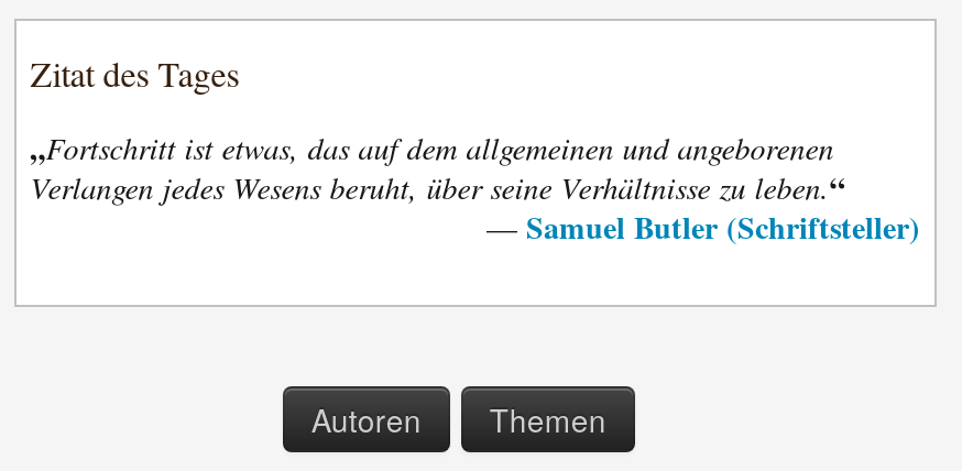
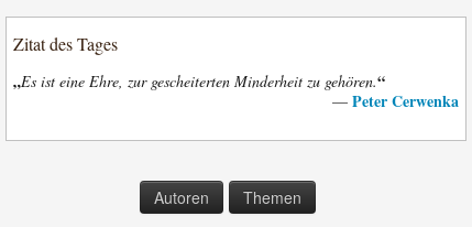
- „Fortschritt ist etwas, das auf dem allgemeinen und angeborenen
- Verlangen jedes Wesens beruht, über seine Verhältnisse zu leben.“
- — Samuel Butler (Schriftsteller)
+ „Es ist eine Ehre, zur gescheiterten Minderheit zu gehören.“
+ — Peter Cerwenka
